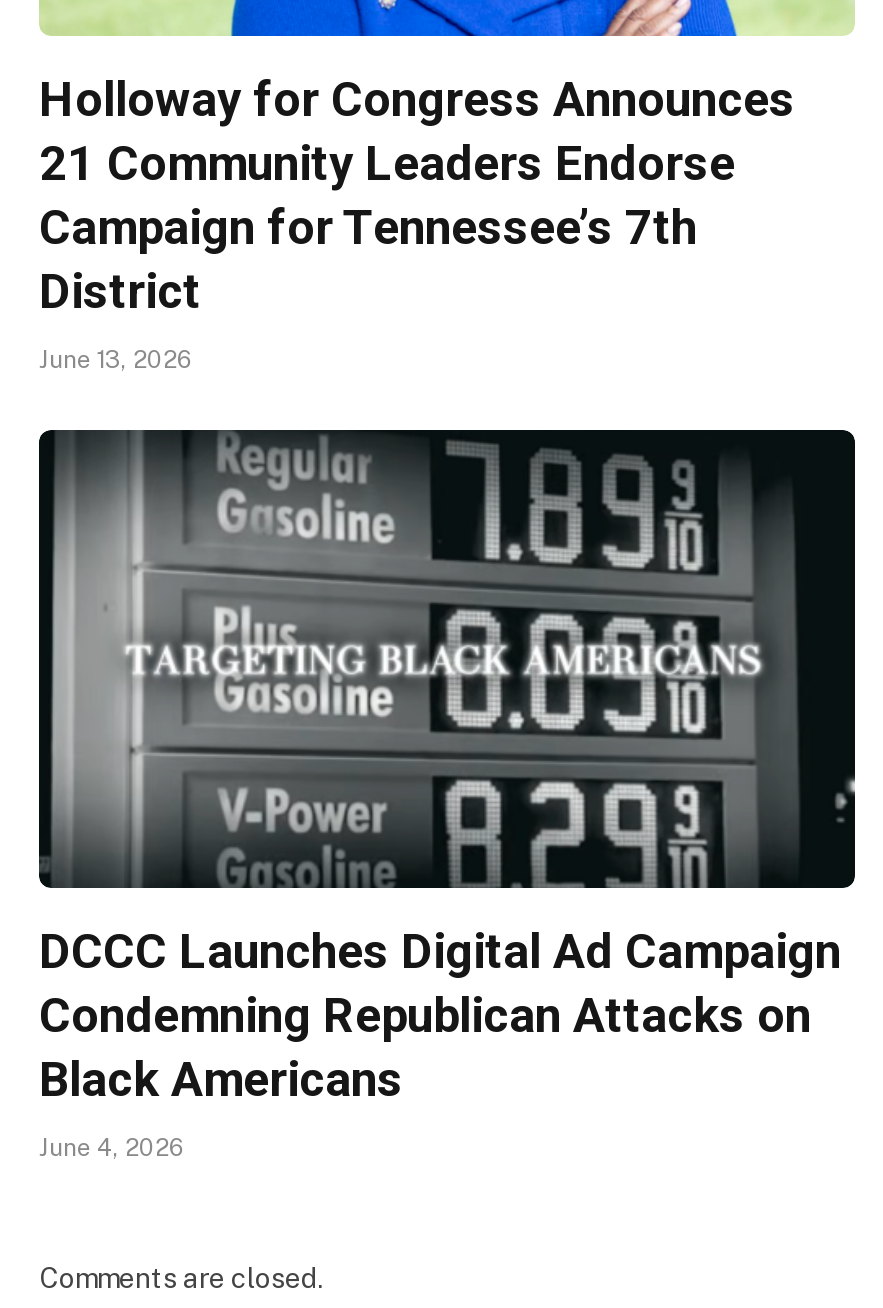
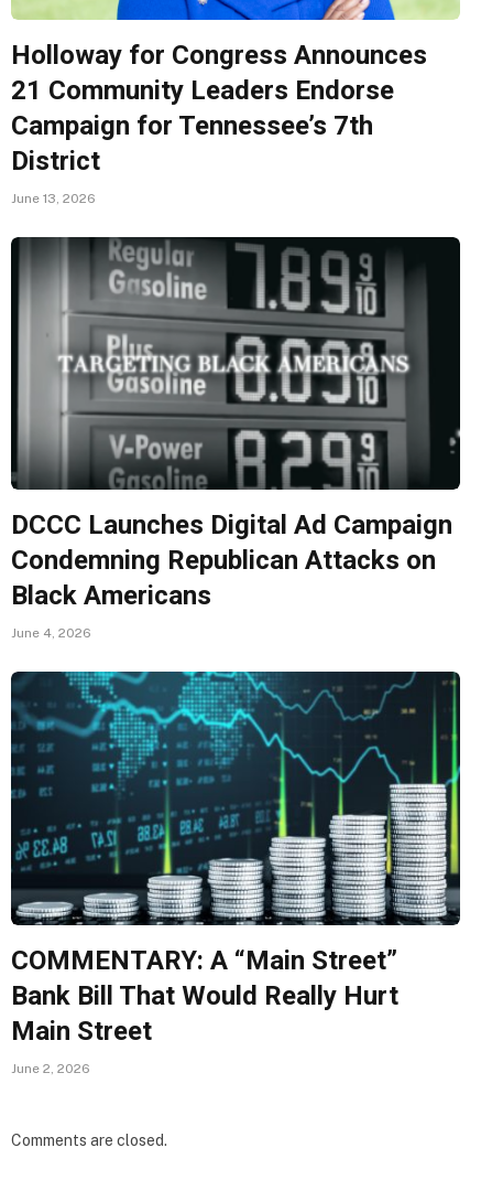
+ [image]
+ COMMENTARY: A “Main Street”
+ Bank Bill That Would Really Hurt
+ Main Street
+ June 2, 2026
